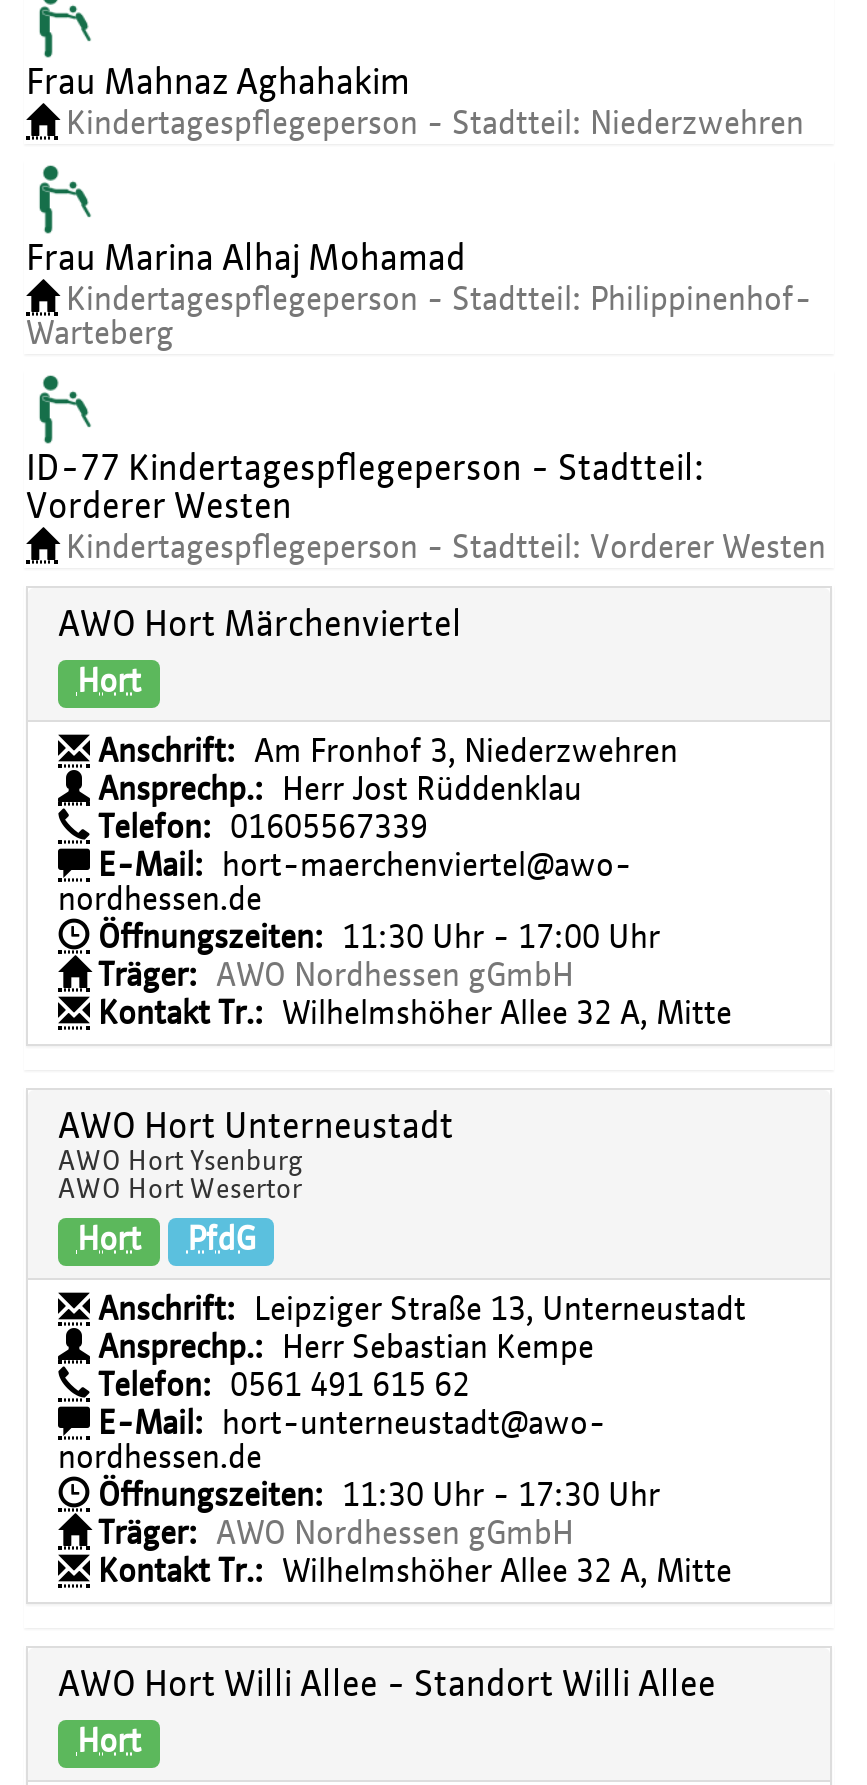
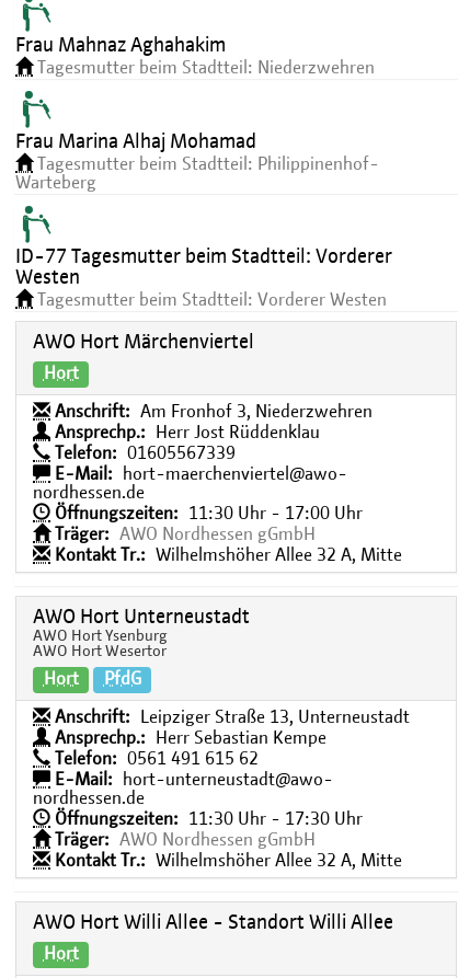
- Kindertagespflegeperson - Stadtteil: Niederzwehren
+ Tagesmutter beim Stadtteil: Niederzwehren

- Kindertagespflegeperson - Stadtteil: Philippinenhof-
+ Tagesmutter beim Stadtteil: Philippinenhof-

- ID-77 Kindertagespflegeperson - Stadtteil:
- Vorderer Westen
- Kindertagespflegeperson - Stadtteil: Vorderer Westen
+ ID-77 Tagesmutter beim Stadtteil: Vorderer
+ Westen
+ Tagesmutter beim Stadtteil: Vorderer Westen
